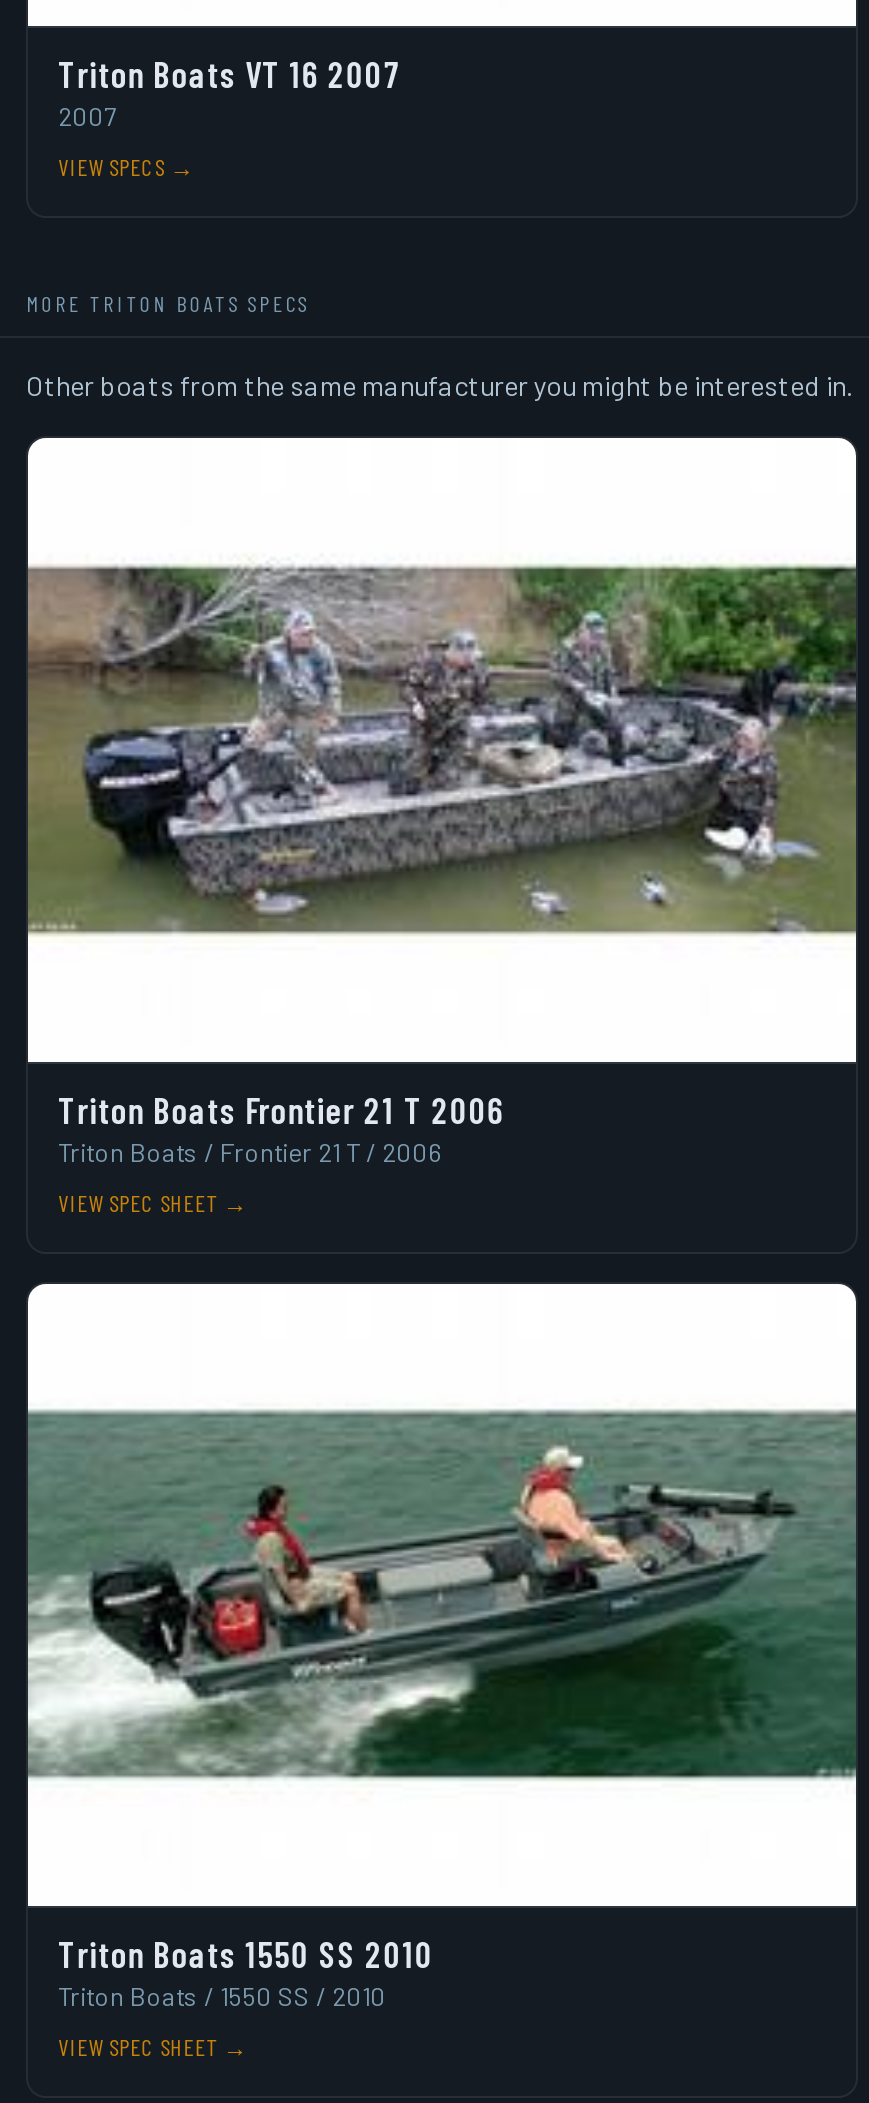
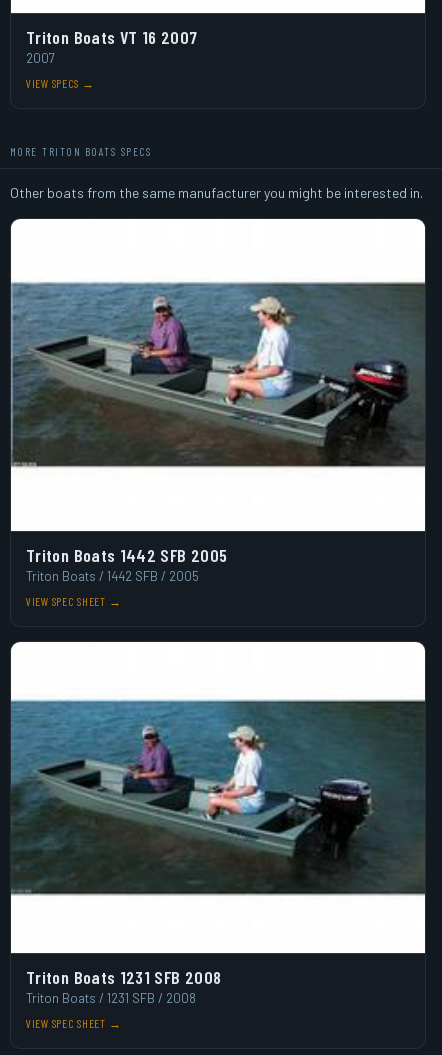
- [image]
+ [image]

- Triton Boats Frontier 21 T 2006
- Triton Boats / Frontier 21 T / 2006
+ Triton Boats 1442 SFB 2005
+ Triton Boats / 1442 SFB / 2005

- [image]
+ [image]

- Triton Boats 1550 SS 2010
+ Triton Boats 1231 SFB 2008

- Triton Boats / 1550 SS / 2010
+ Triton Boats / 1231 SFB / 2008
